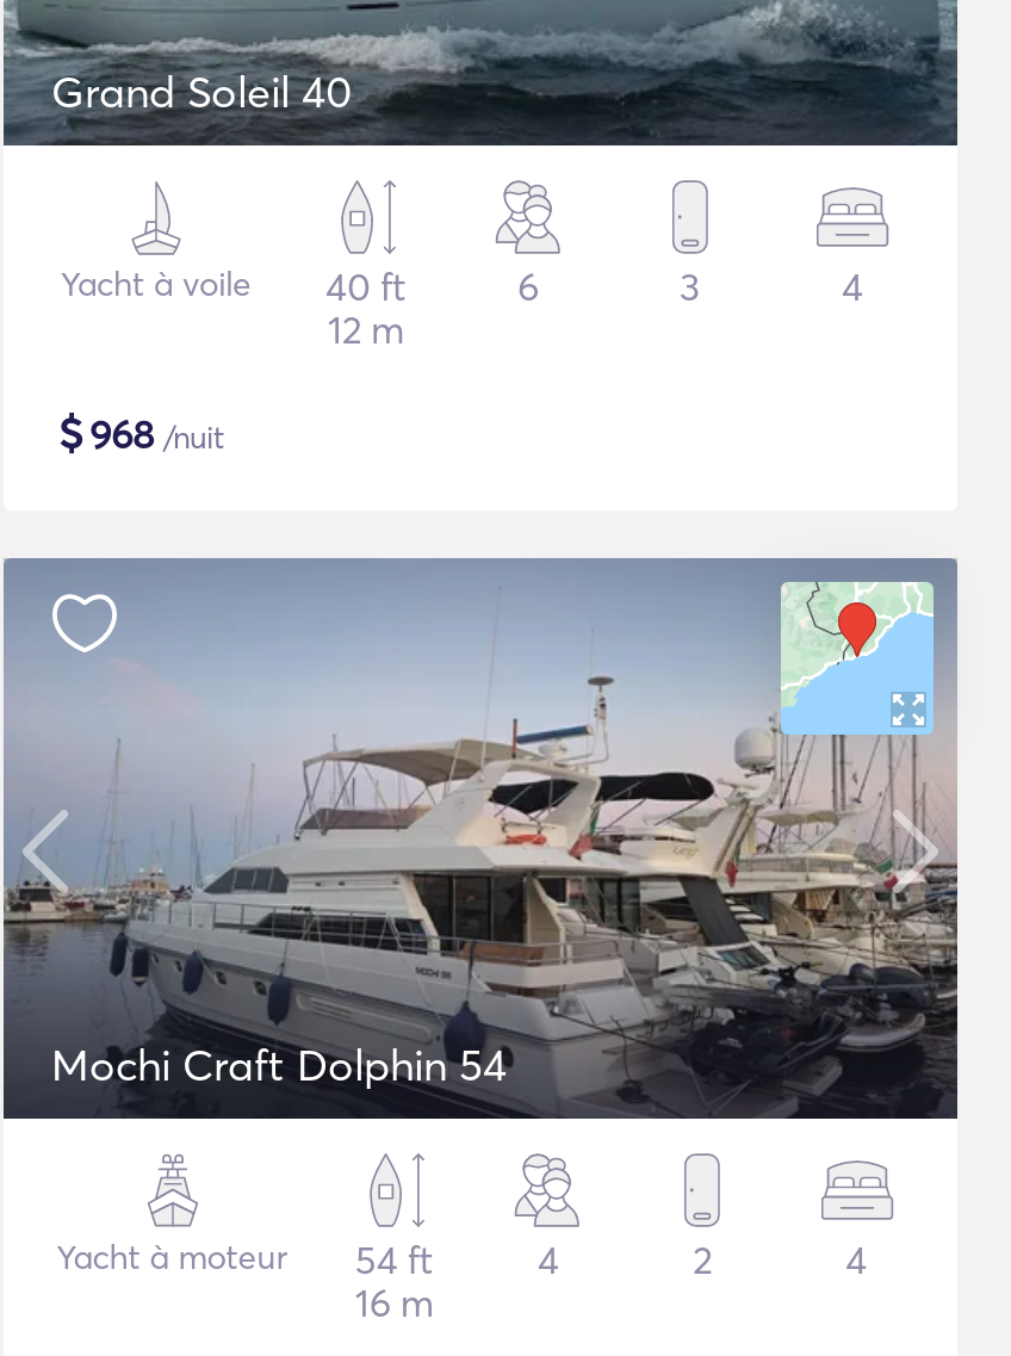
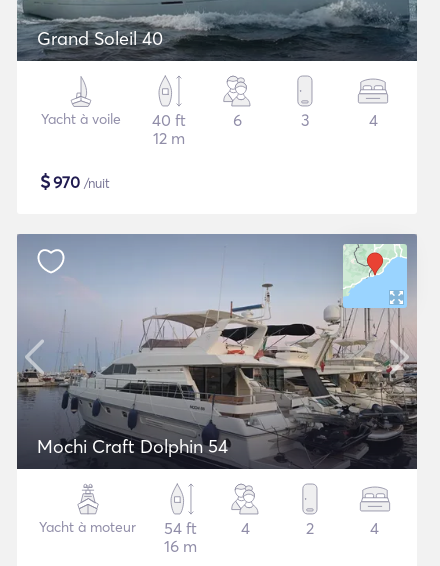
- $968 /nuit
+ $970 /nuit
